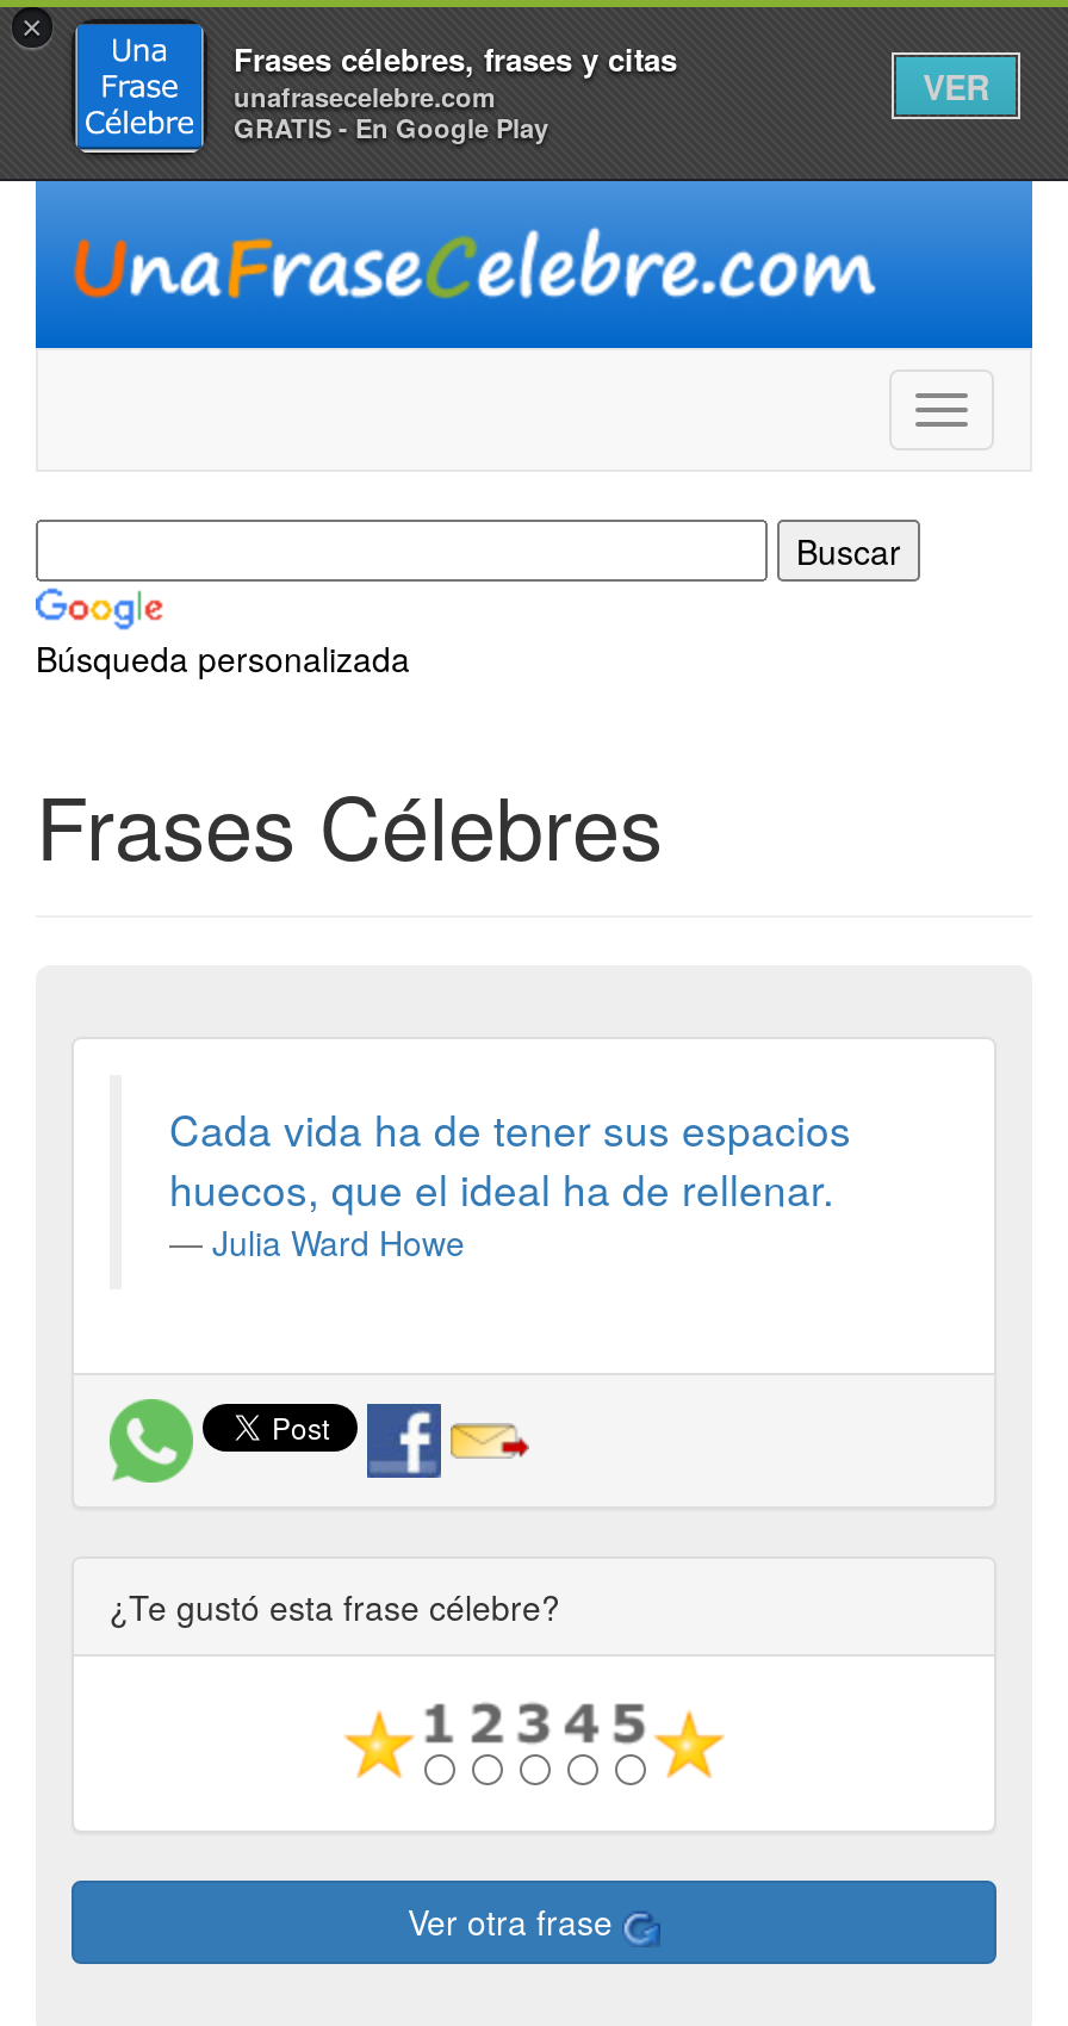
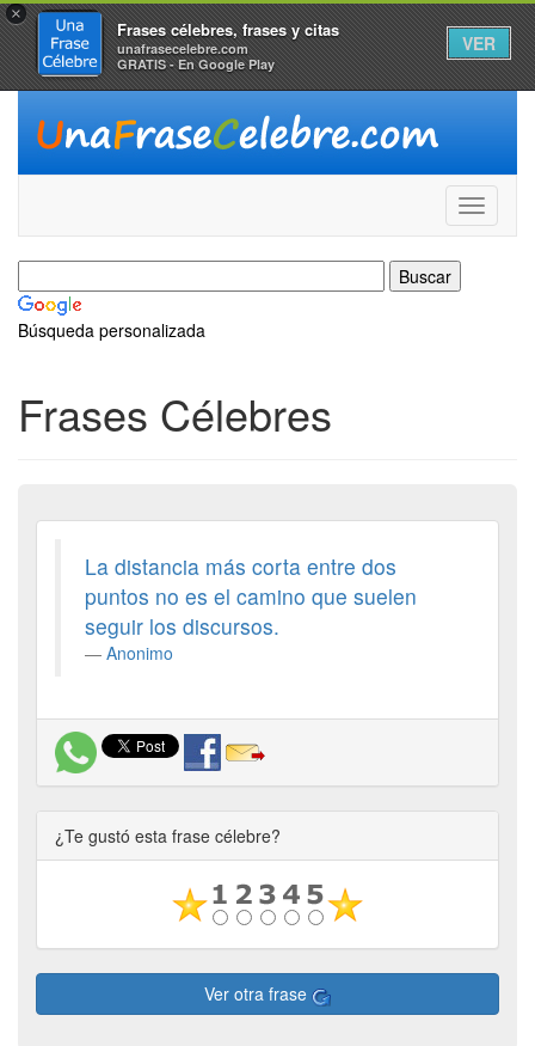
- Cada vida ha de tener sus espacios
- huecos, que el ideal ha de rellenar.
- Julia Ward Howe
+ La distancia más corta entre dos
+ puntos no es el camino que suelen
+ seguir los discursos.
+ Anonimo
